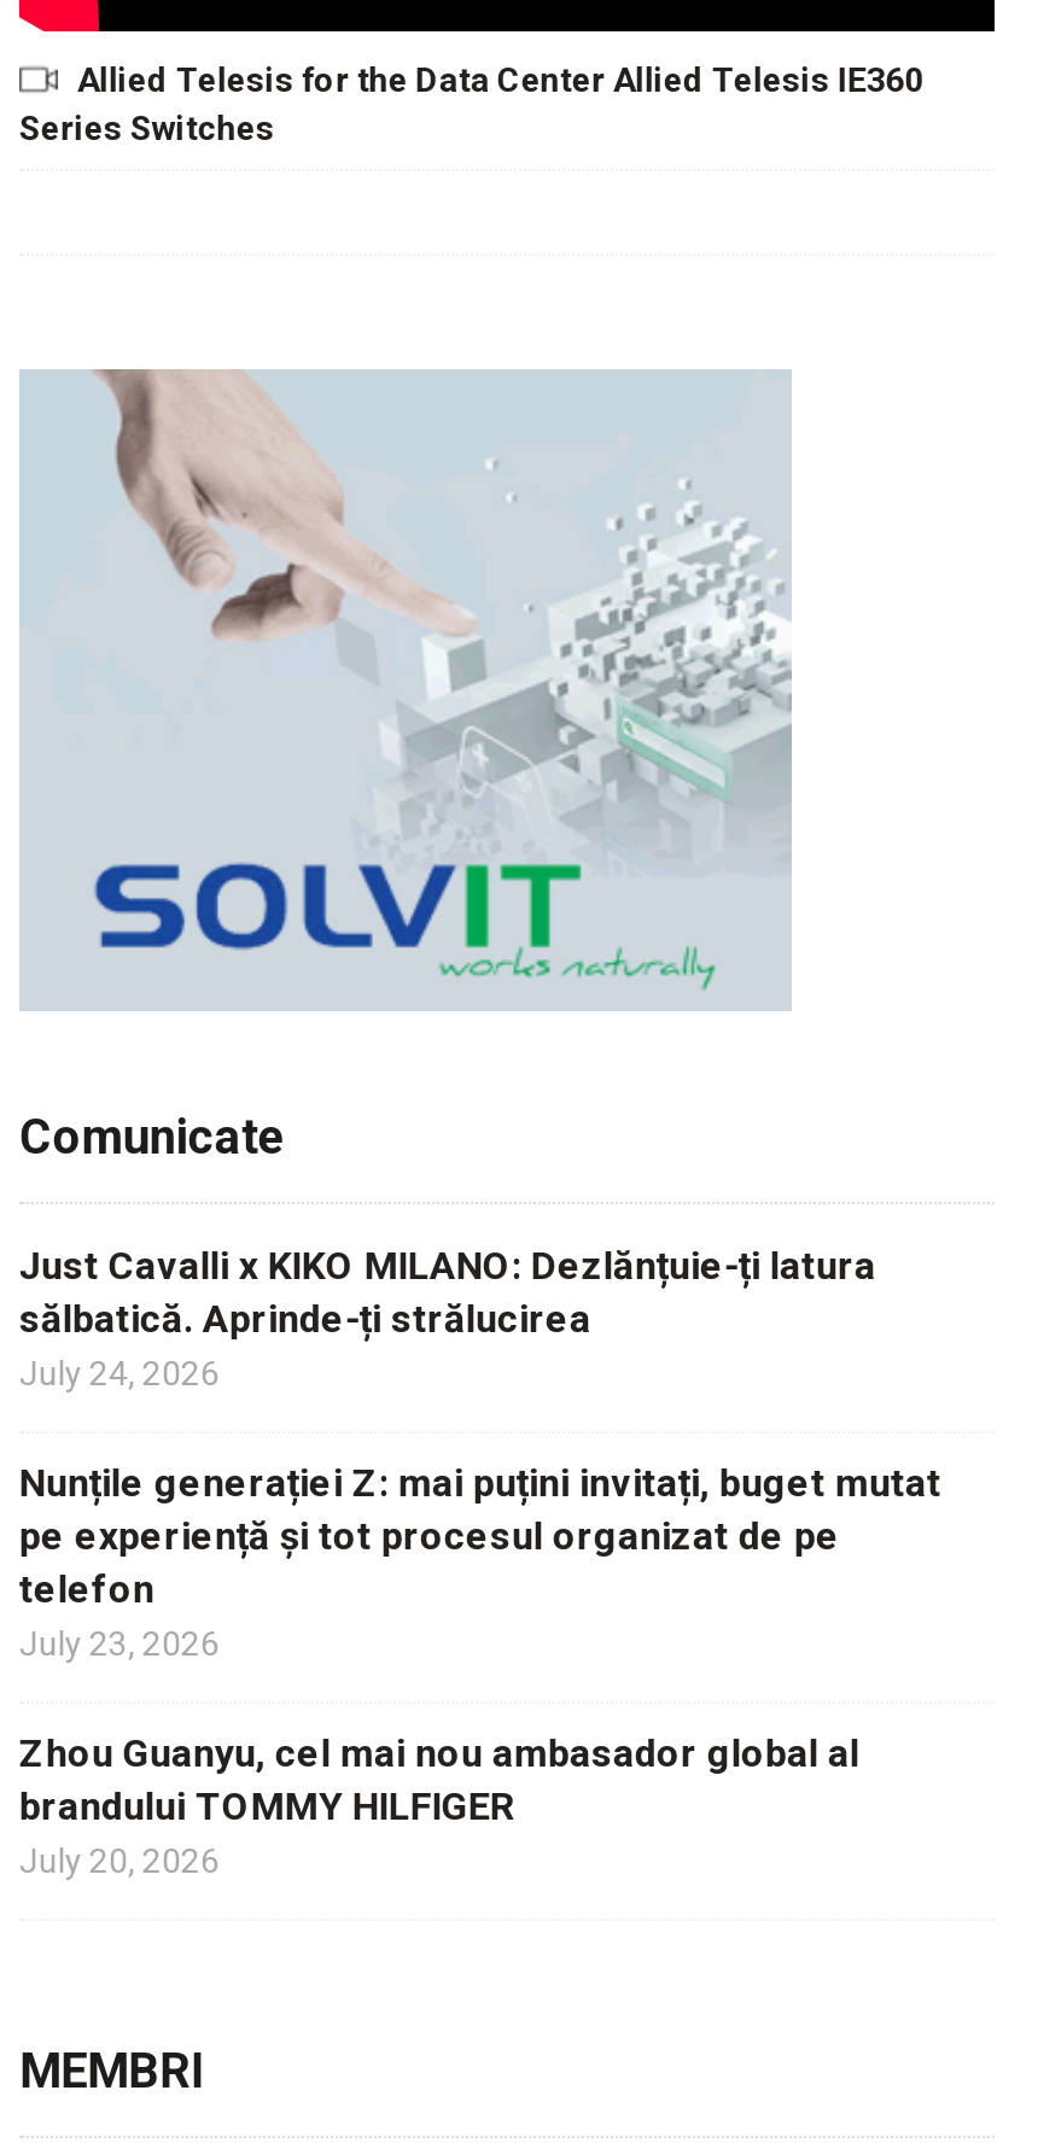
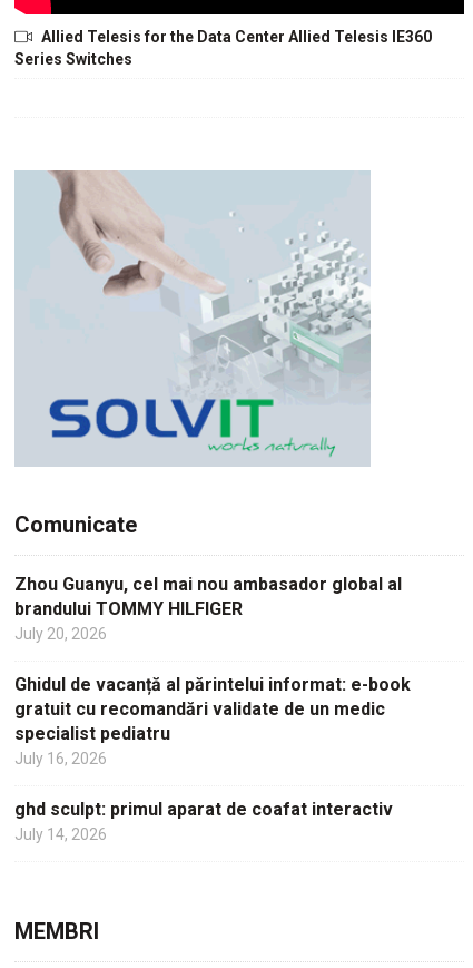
- Just Cavalli x KIKO MILANO: Dezlănțuie-ți latura
- sălbatică. Aprinde-ți strălucirea
- July 24, 2026
- Nunțile generației Z: mai puțini invitați, buget mutat
- pe experiență și tot procesul organizat de pe
- telefon
- July 23, 2026

moved up: Zhou Guanyu, cel mai nou ambasador global al | brandului TOMMY HILFIGER | July 20, 2026

+ Ghidul de vacanță al părintelui informat: e-book
+ gratuit cu recomandări validate de un medic
+ specialist pediatru
+ July 16, 2026
+ ghd sculpt: primul aparat de coafat interactiv
+ July 14, 2026
